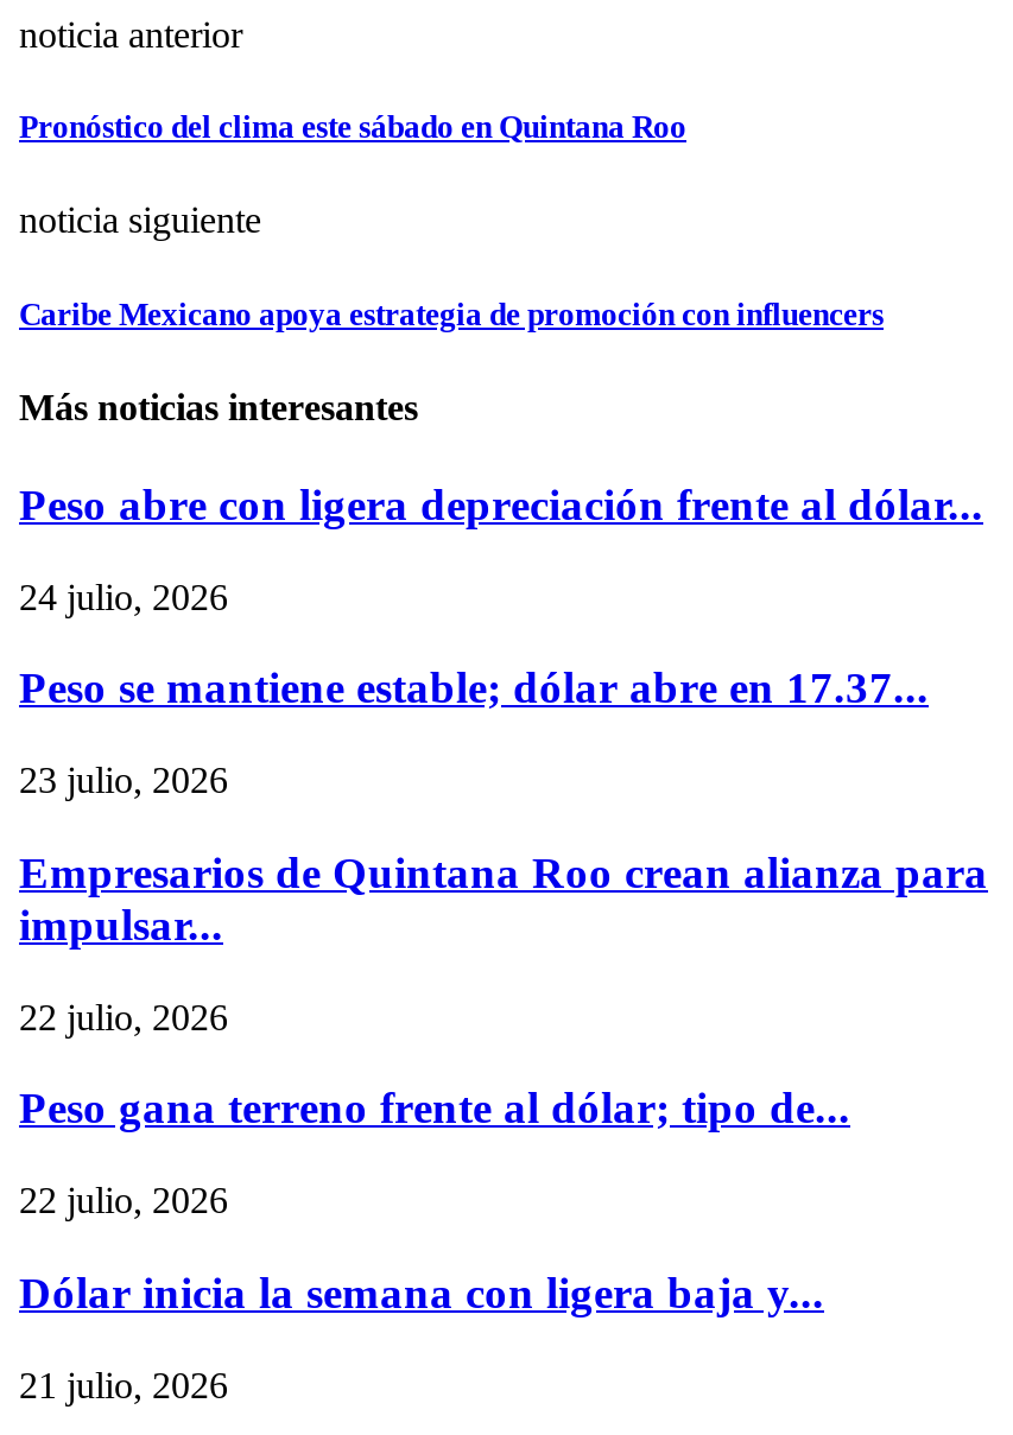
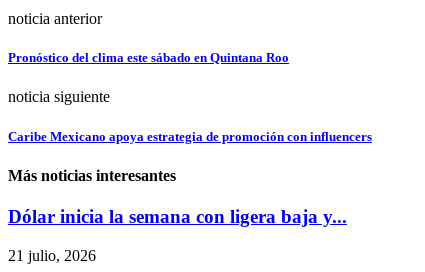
- Peso abre con ligera depreciación frente al dólar...
- 24 julio, 2026
- Peso se mantiene estable; dólar abre en 17.37...
- 23 julio, 2026
- Empresarios de Quintana Roo crean alianza para
- impulsar...
- 22 julio, 2026
- Peso gana terreno frente al dólar; tipo de...
- 22 julio, 2026
